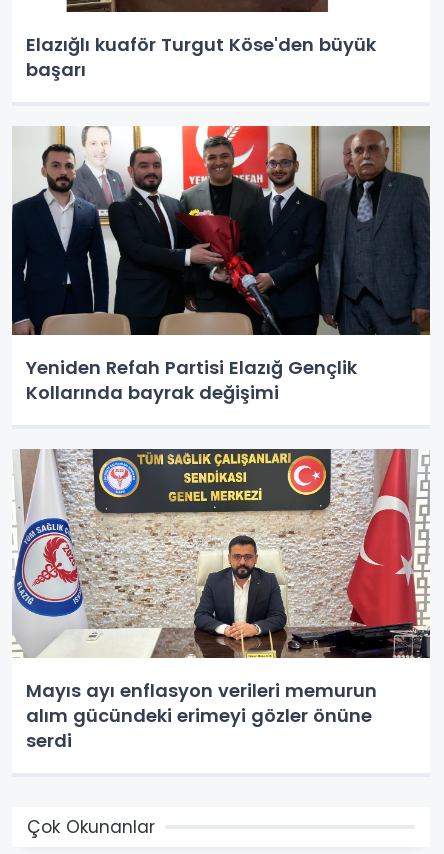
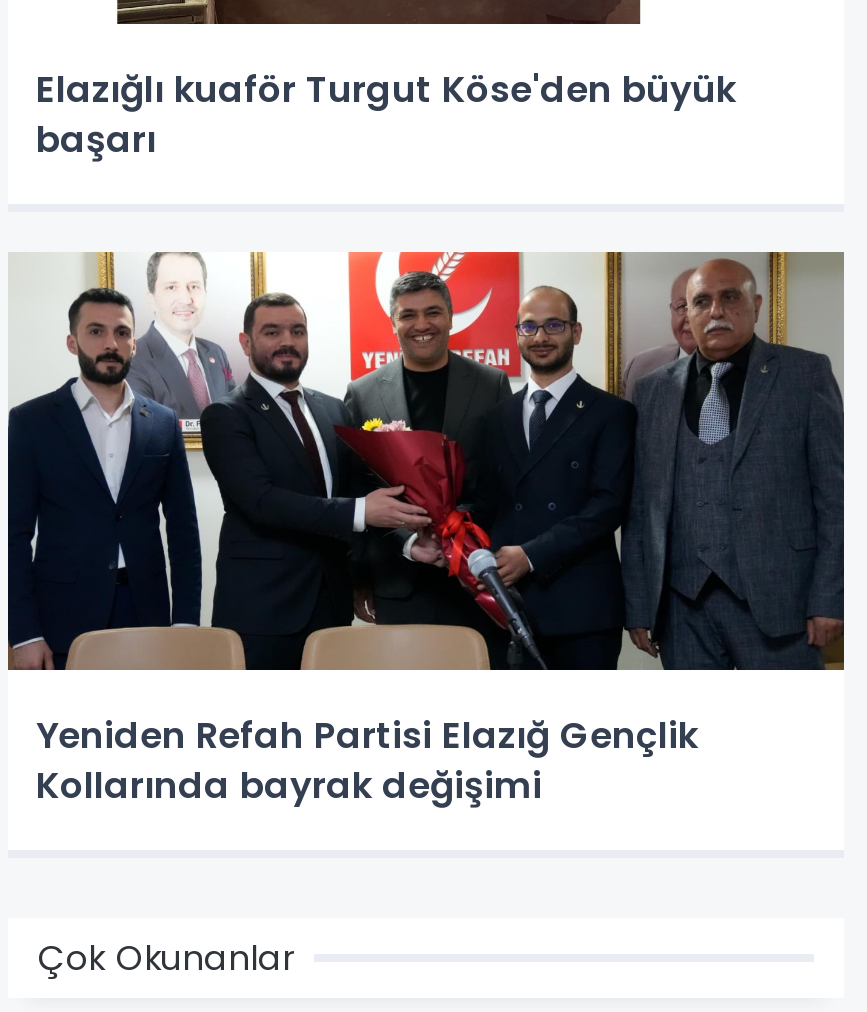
- [image]
- Mayıs ayı enflasyon verileri memurun
- alım gücündeki erimeyi gözler önüne
- serdi
